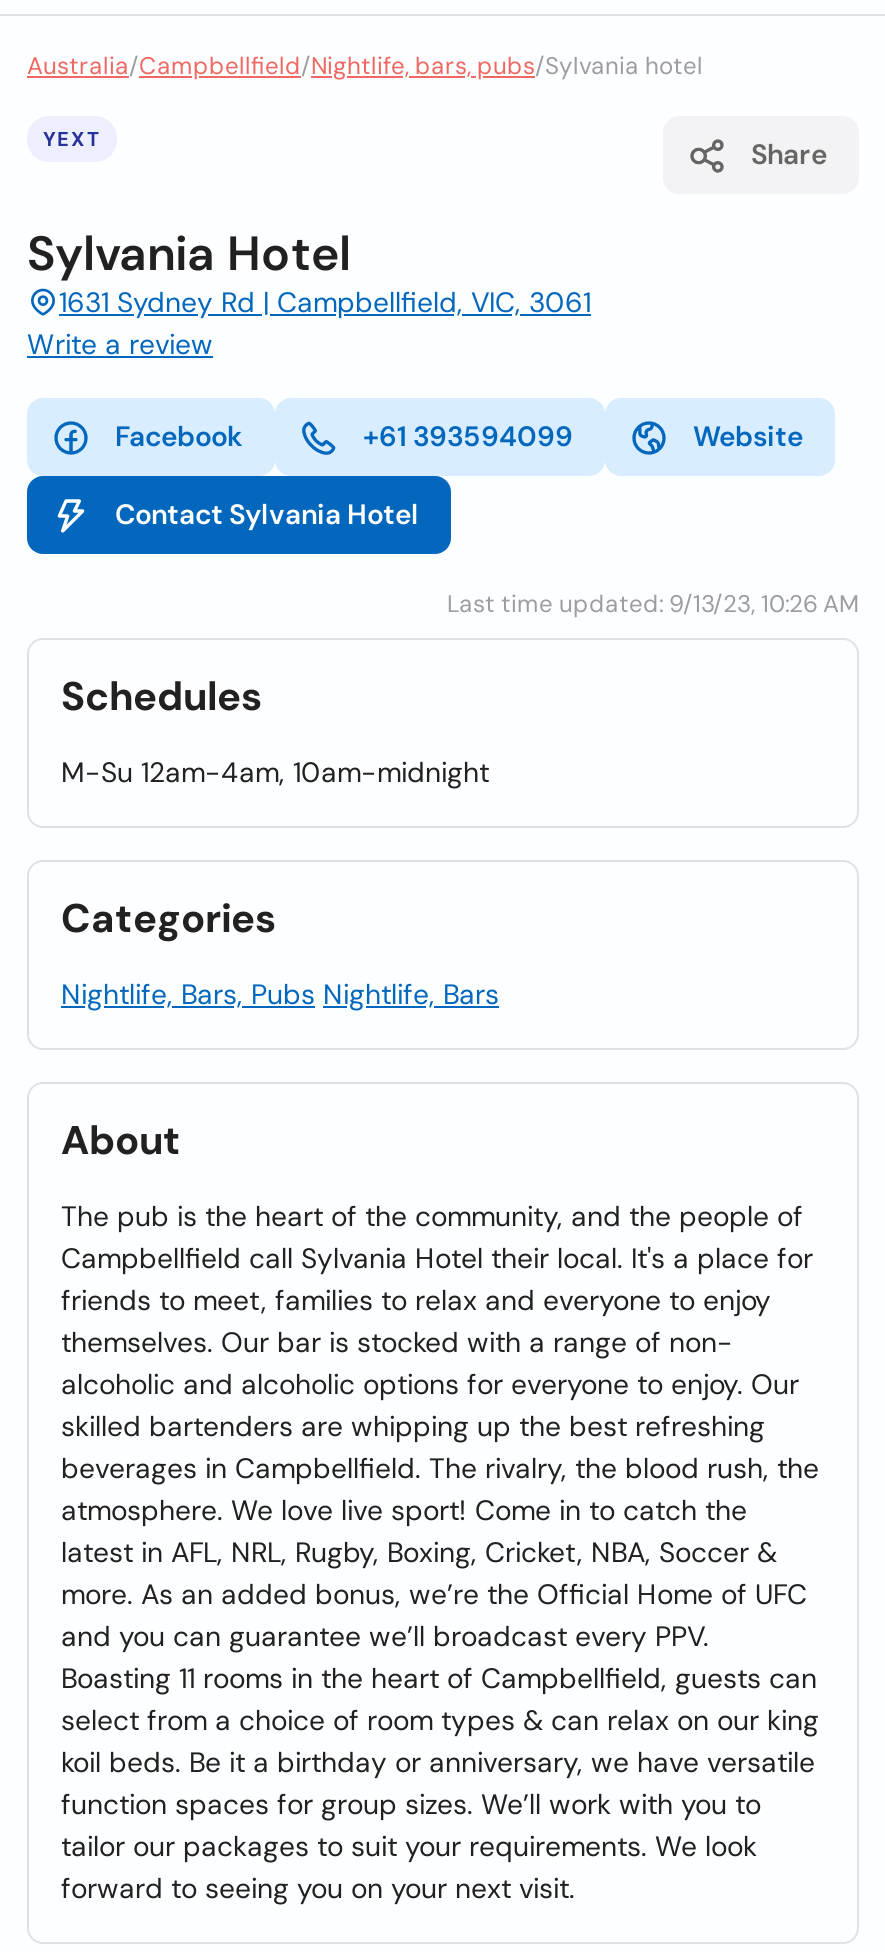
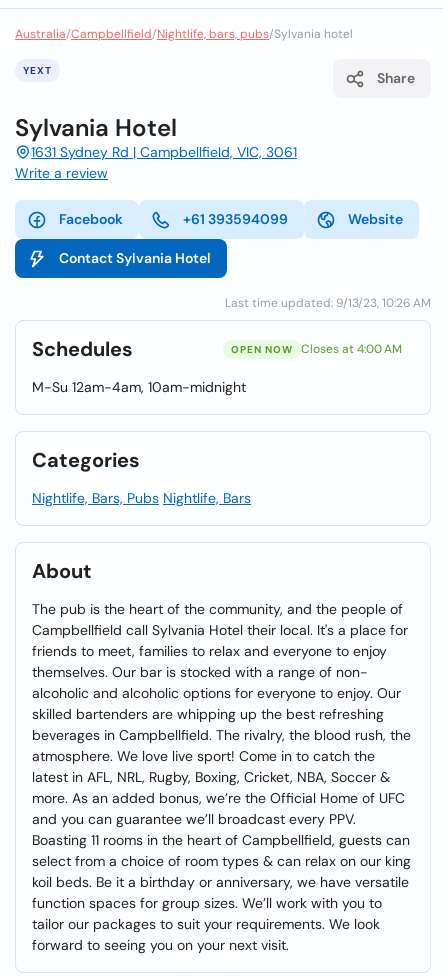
+ OPEN NOW
+ Closes at 4:00 AM
